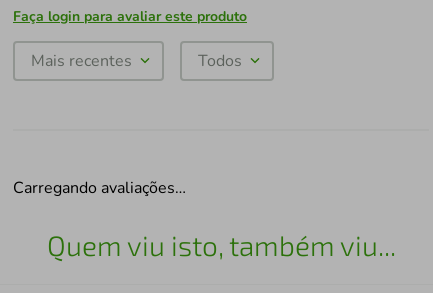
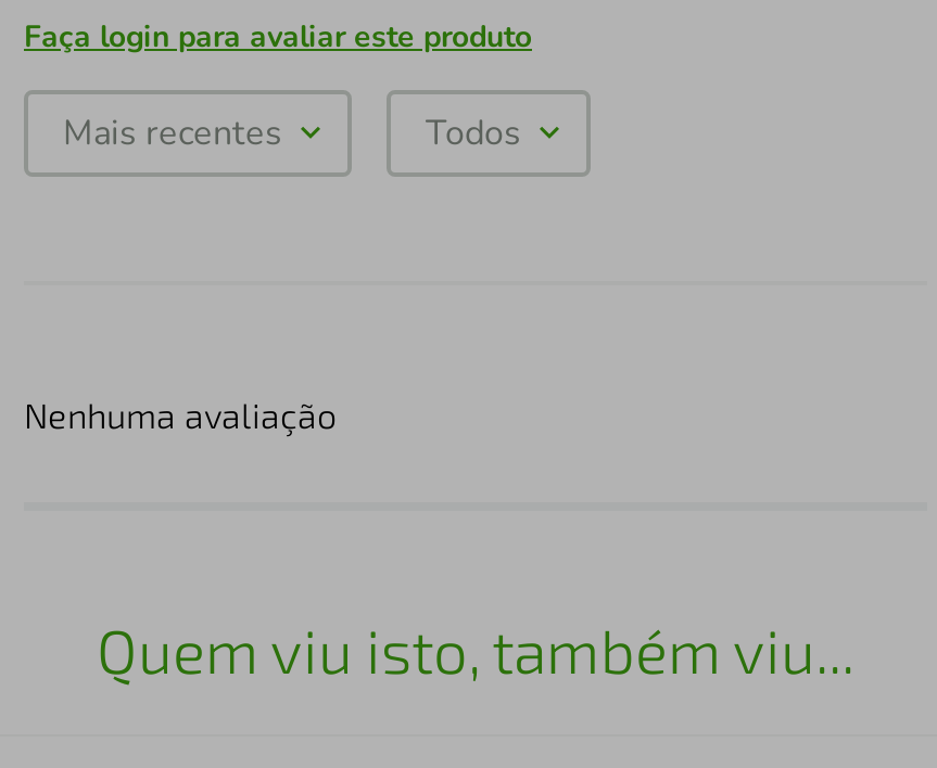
- Carregando avaliações…
+ Nenhuma avaliação
